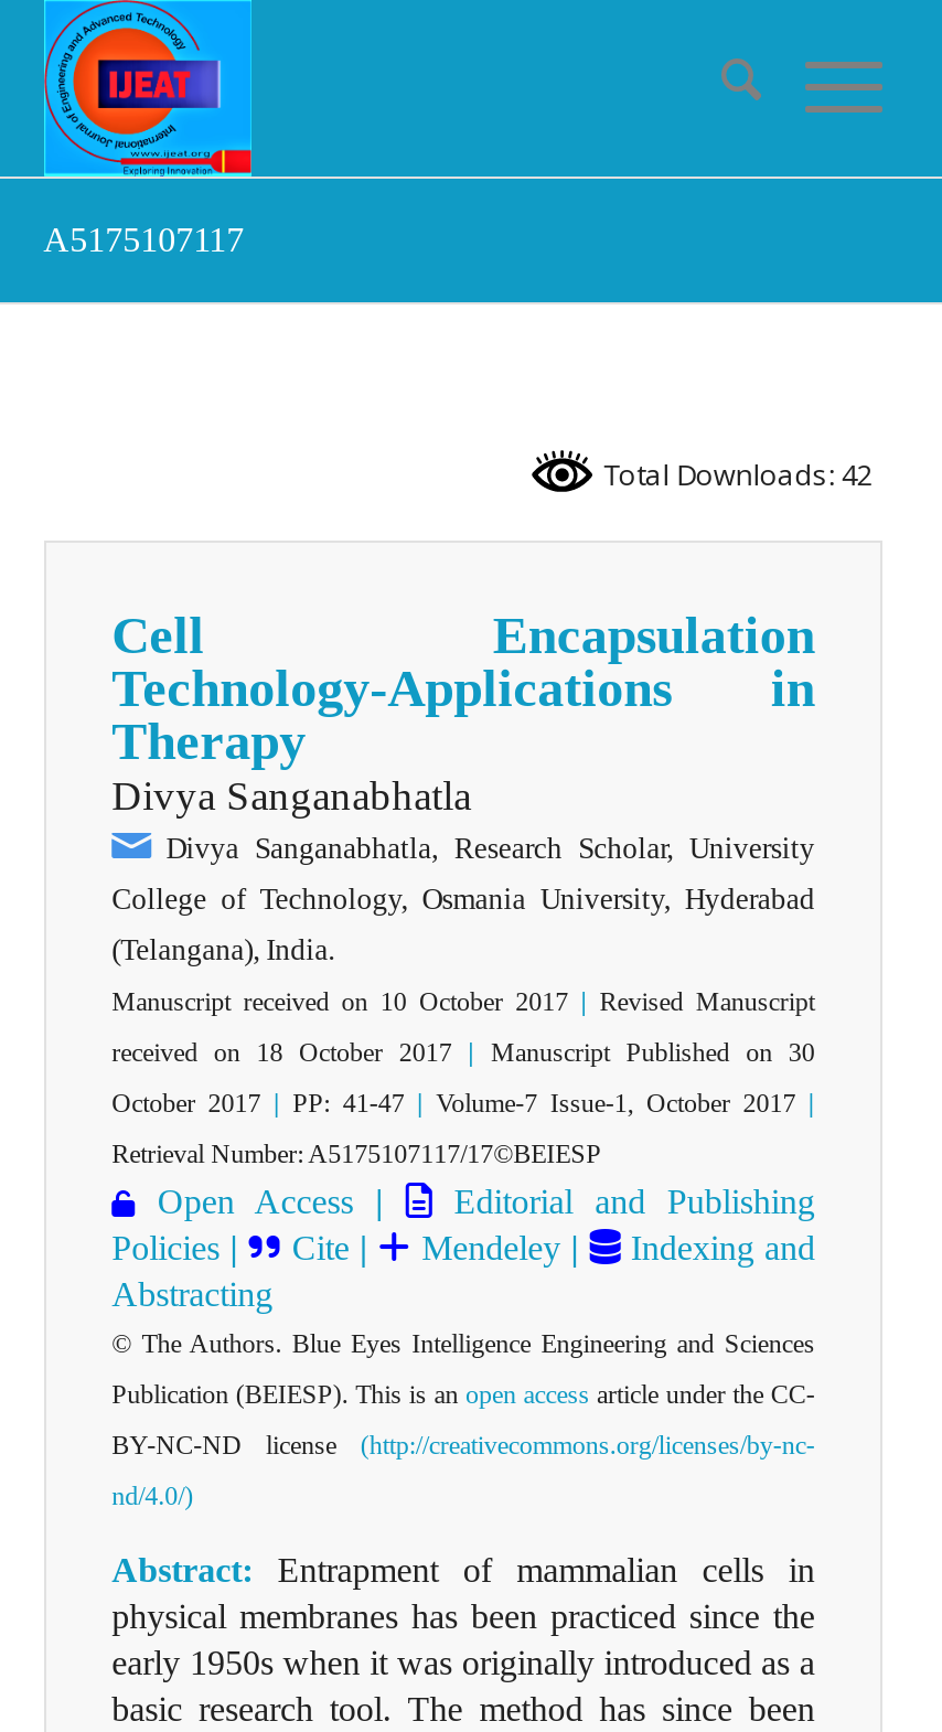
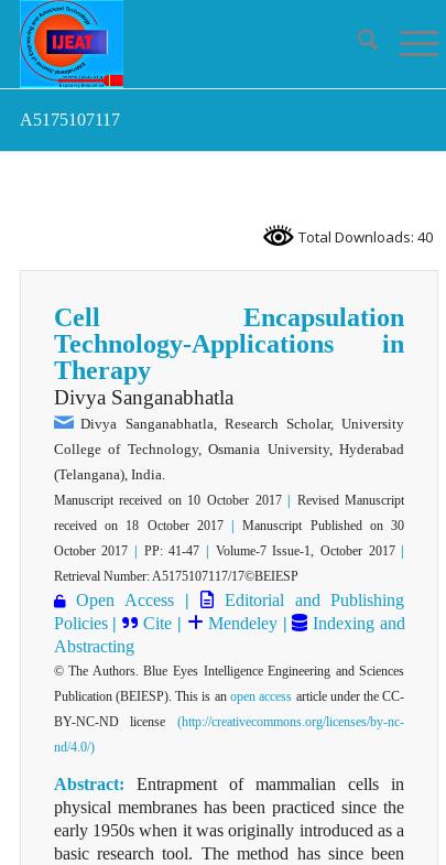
- Total Downloads: 42
+ Total Downloads: 40
